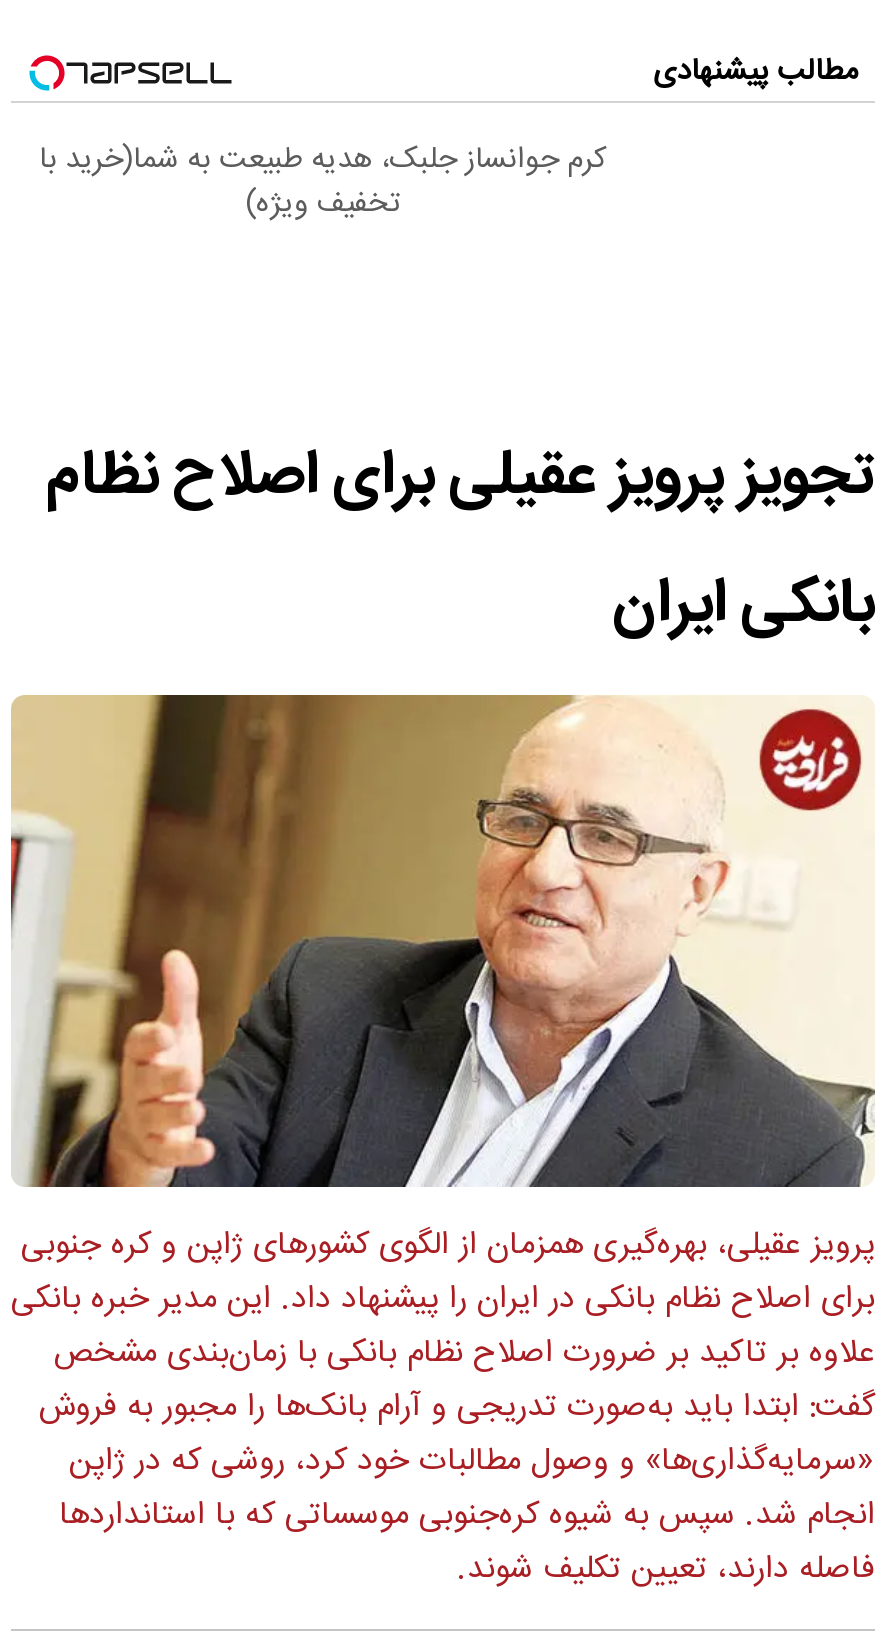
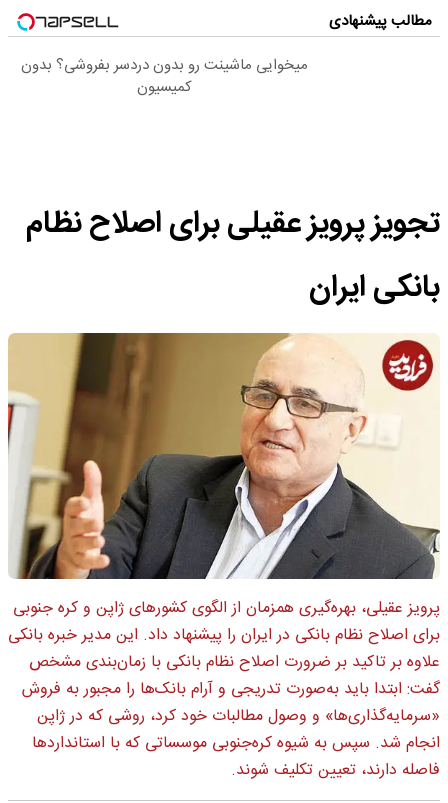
- کرم جوانساز جلبک، هدیه طبیعت به شما(خرید با
- تخفیف ویژه)
+ میخوایی ماشینت رو بدون دردسر بفروشی؟ بدون
+ کمیسیون
